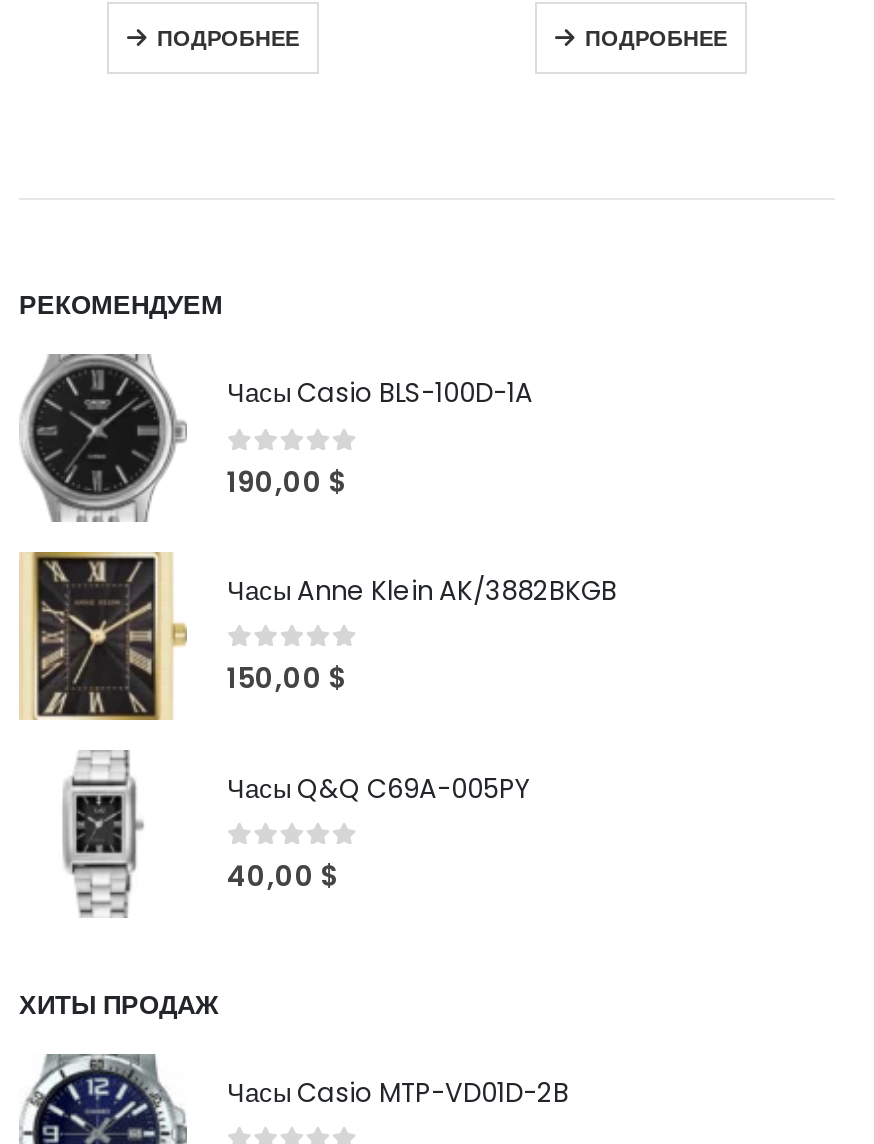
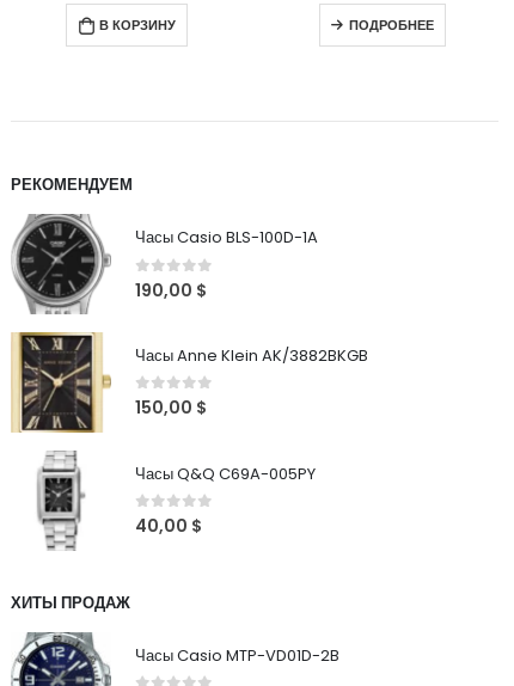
- ПОДРОБНЕЕ
+ В КОРЗИНУ
